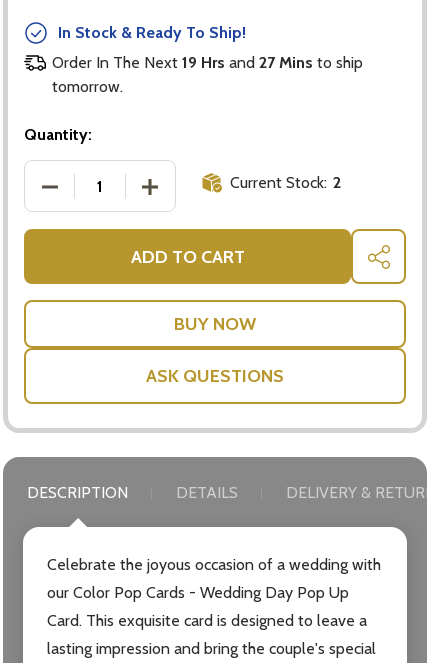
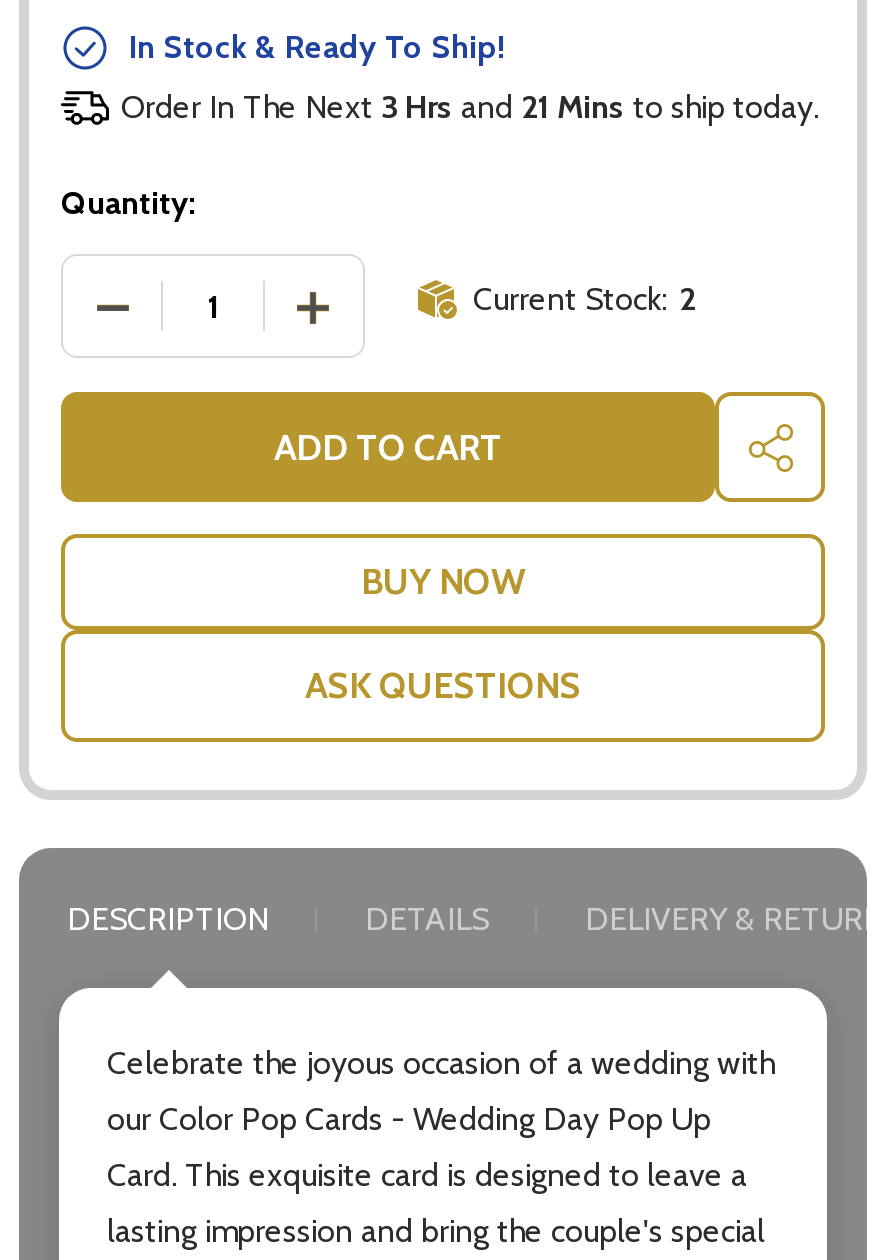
- Order In The Next 19 Hrs and 27 Mins to ship
- tomorrow.
+ Order In The Next 3 Hrs and 21 Mins to ship today.
